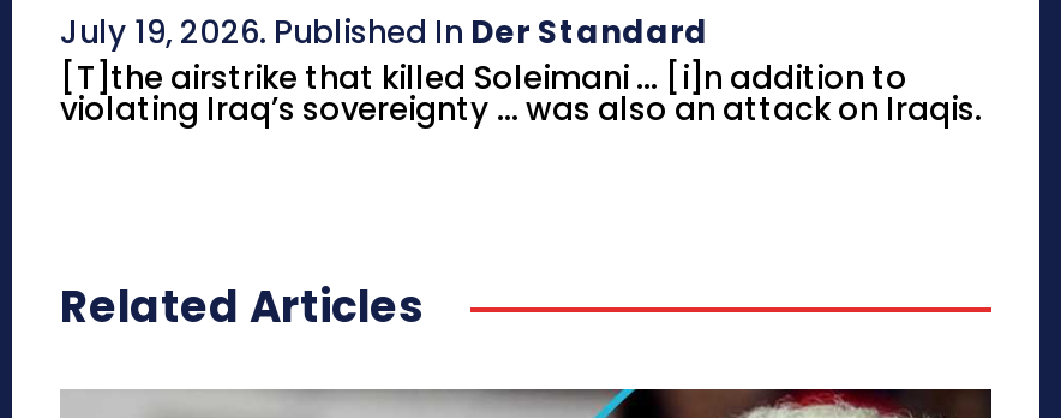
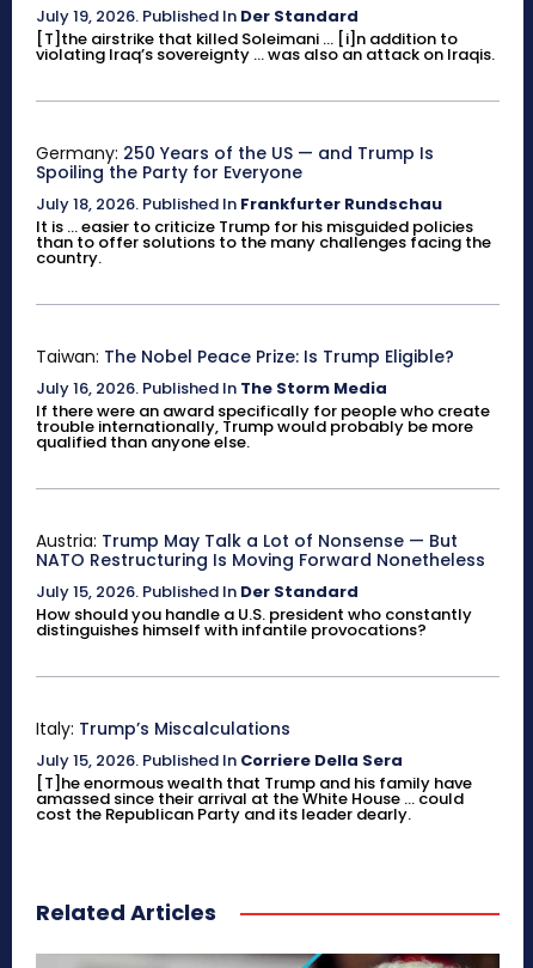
+ Germany: 250 Years of the US — and Trump Is
+ Spoiling the Party for Everyone
+ July 18, 2026. Published In Frankfurter Rundschau
+ It is ... easier to criticize Trump for his misguided policies
+ than to offer solutions to the many challenges facing the
+ country.

+ Taiwan: The Nobel Peace Prize: Is Trump Eligible?
+ July 16, 2026. Published In The Storm Media
+ If there were an award specifically for people who create
+ trouble internationally, Trump would probably be more
+ qualified than anyone else.

+ Austria: Trump May Talk a Lot of Nonsense — But
+ NATO Restructuring Is Moving Forward Nonetheless
+ July 15, 2026. Published In Der Standard
+ How should you handle a U.S. president who constantly
+ distinguishes himself with infantile provocations?

+ Italy: Trump’s Miscalculations
+ July 15, 2026. Published In Corriere Della Sera
+ [T]he enormous wealth that Trump and his family have
+ amassed since their arrival at the White House ... could
+ cost the Republican Party and its leader dearly.
